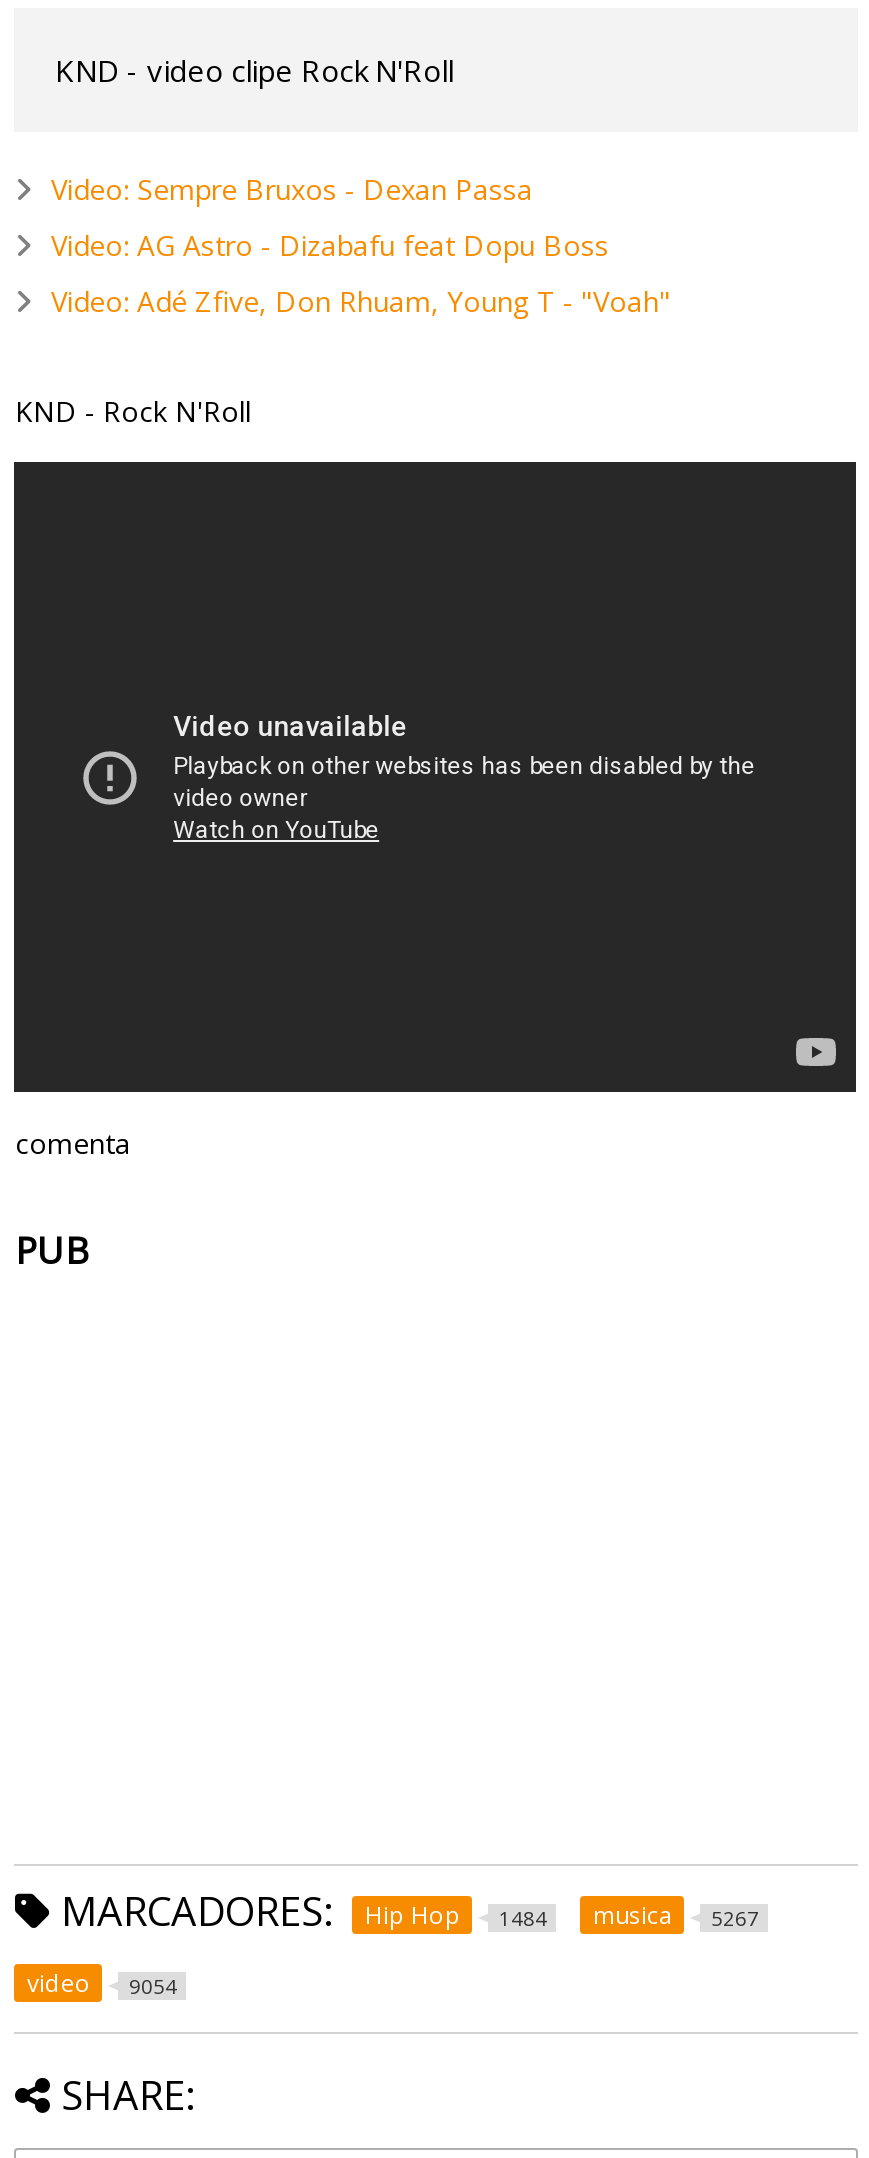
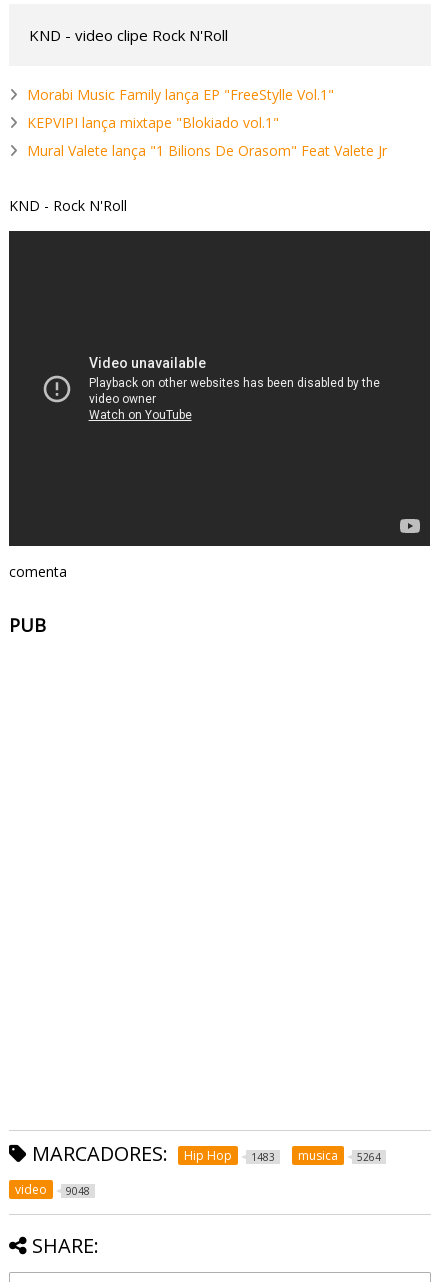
- Video: Sempre Bruxos - Dexan Passa
+ Morabi Music Family lança EP "FreeStylle Vol.1"

- Video: AG Astro - Dizabafu feat Dopu Boss
+ KEPVIPI lança mixtape "Blokiado vol.1"

- Video: Adé Zfive, Don Rhuam, Young T - "Voah"
+ Mural Valete lança "1 Bilions De Orasom" Feat Valete Jr

- 1484
+ 1483

- 5267
+ 5264

- video 9054
+ video 9048
